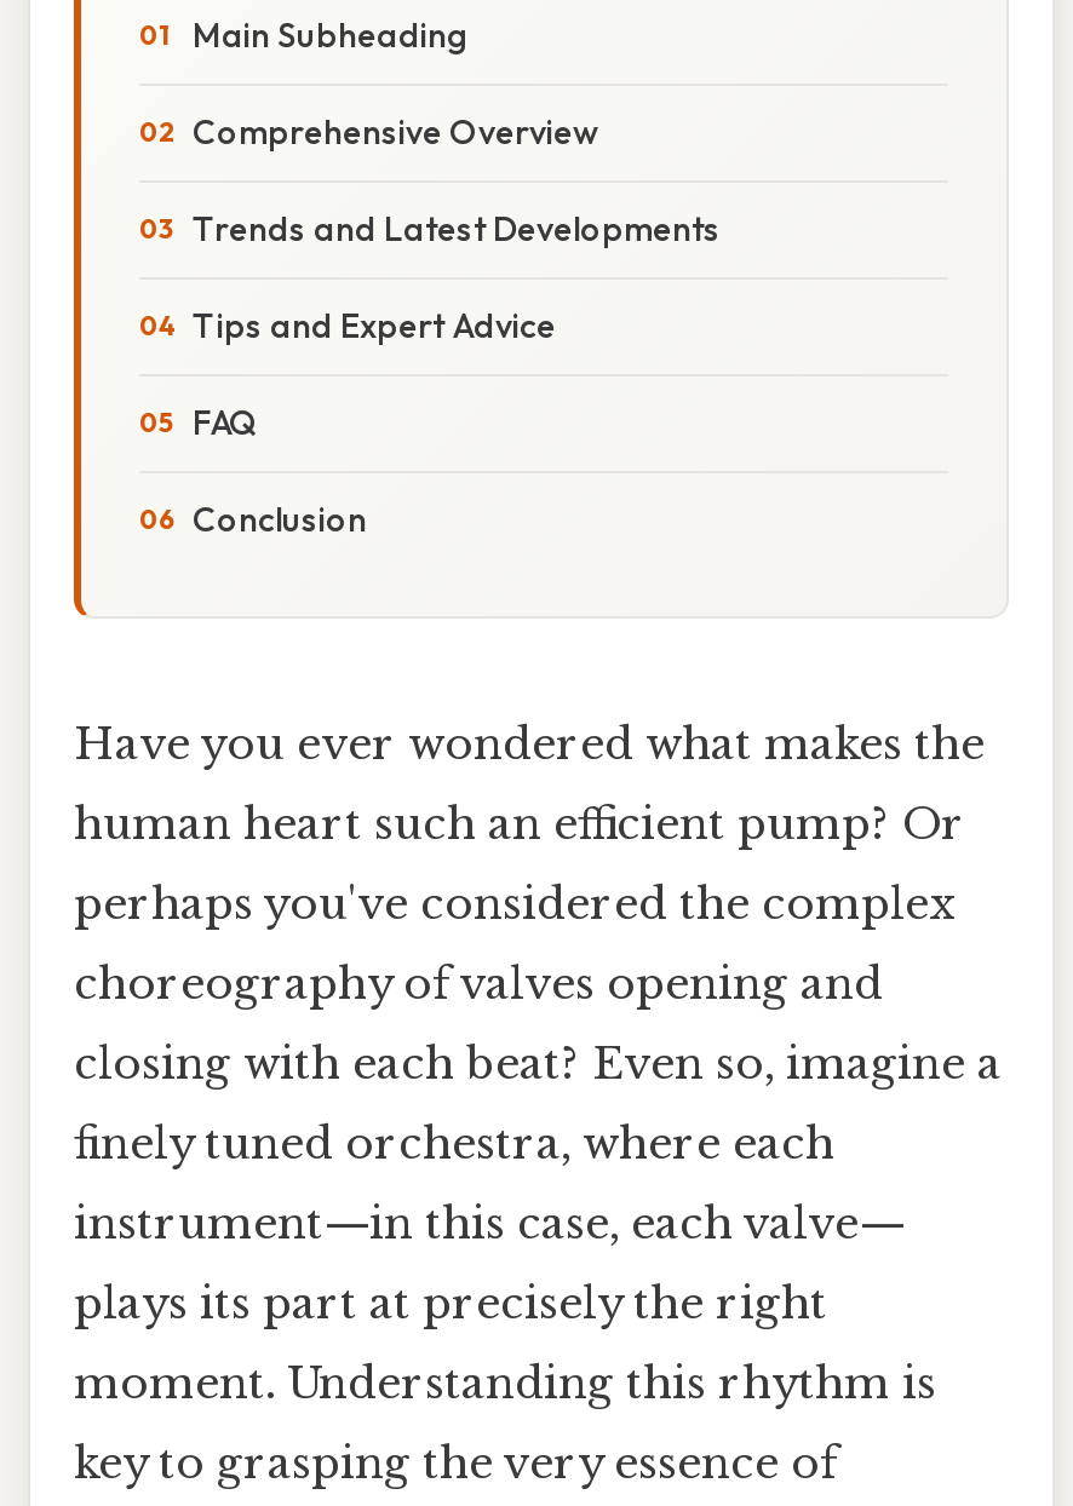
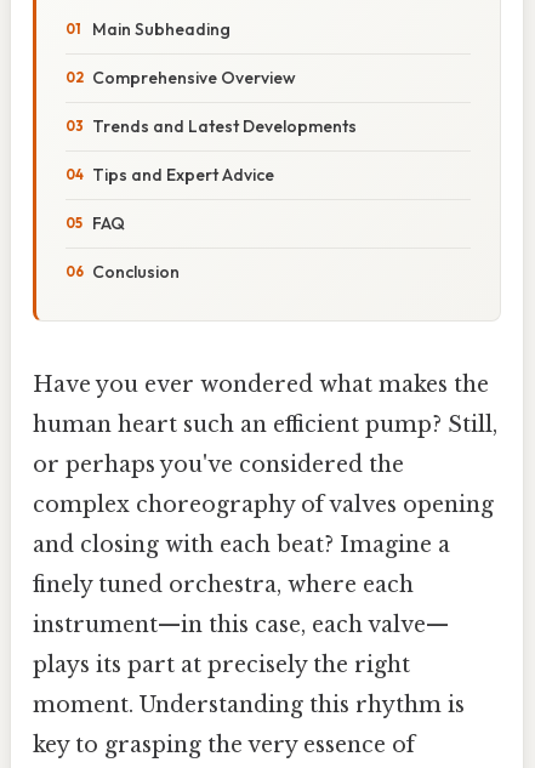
- human heart such an efficient pump? Or
+ human heart such an efficient pump? Still,

- perhaps you've considered the complex
+ or perhaps you've considered the

- choreography of valves opening and
+ complex choreography of valves opening

- closing with each beat? Even so, imagine a
+ and closing with each beat? Imagine a
